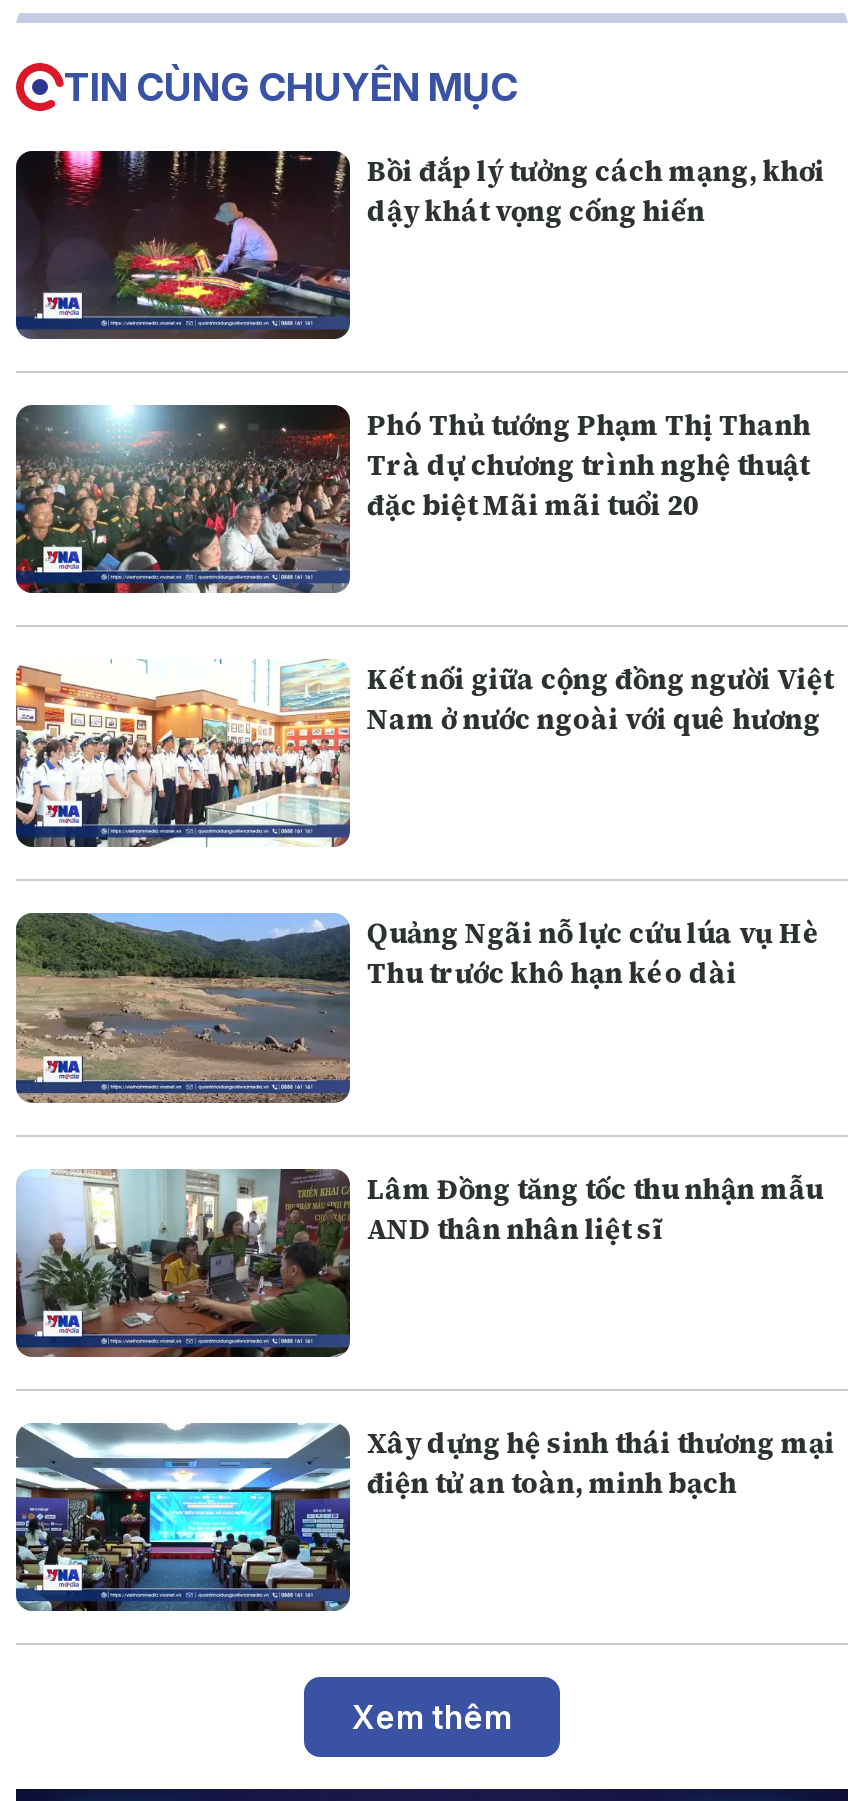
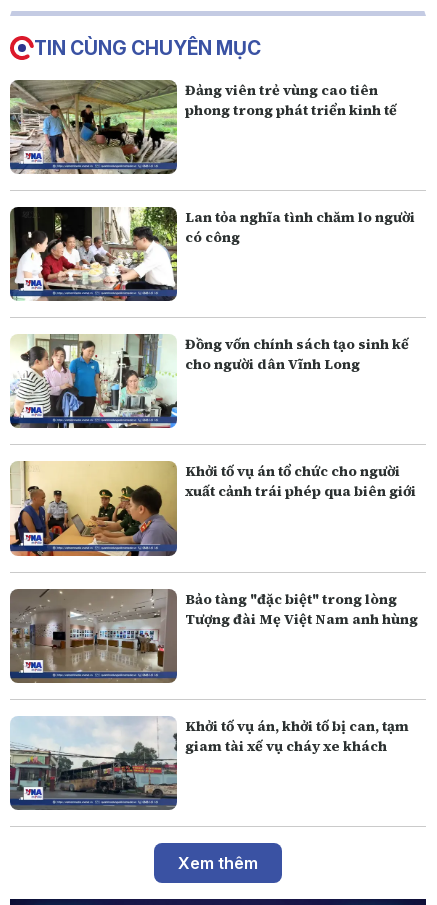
- [image]
- Bồi đắp lý tưởng cách mạng, khơi
- dậy khát vọng cống hiến
+ [image]
+ Đảng viên trẻ vùng cao tiên
+ phong trong phát triển kinh tế

- [image]
- Phó Thủ tướng Phạm Thị Thanh
- Trà dự chương trình nghệ thuật
- đặc biệt Mãi mãi tuổi 20
+ [image]
+ Lan tỏa nghĩa tình chăm lo người
+ có công

- [image]
- Kết nối giữa cộng đồng người Việt
- Nam ở nước ngoài với quê hương
+ [image]
+ Đồng vốn chính sách tạo sinh kế
+ cho người dân Vĩnh Long

- [image]
- Quảng Ngãi nỗ lực cứu lúa vụ Hè
- Thu trước khô hạn kéo dài
+ [image]
+ Khởi tố vụ án tổ chức cho người
+ xuất cảnh trái phép qua biên giới

- [image]
- Lâm Đồng tăng tốc thu nhận mẫu
- AND thân nhân liệt sĩ
+ [image]
+ Bảo tàng "đặc biệt" trong lòng
+ Tượng đài Mẹ Việt Nam anh hùng

- [image]
- Xây dựng hệ sinh thái thương mại
- điện tử an toàn, minh bạch
+ [image]
+ Khởi tố vụ án, khởi tố bị can, tạm
+ giam tài xế vụ cháy xe khách
